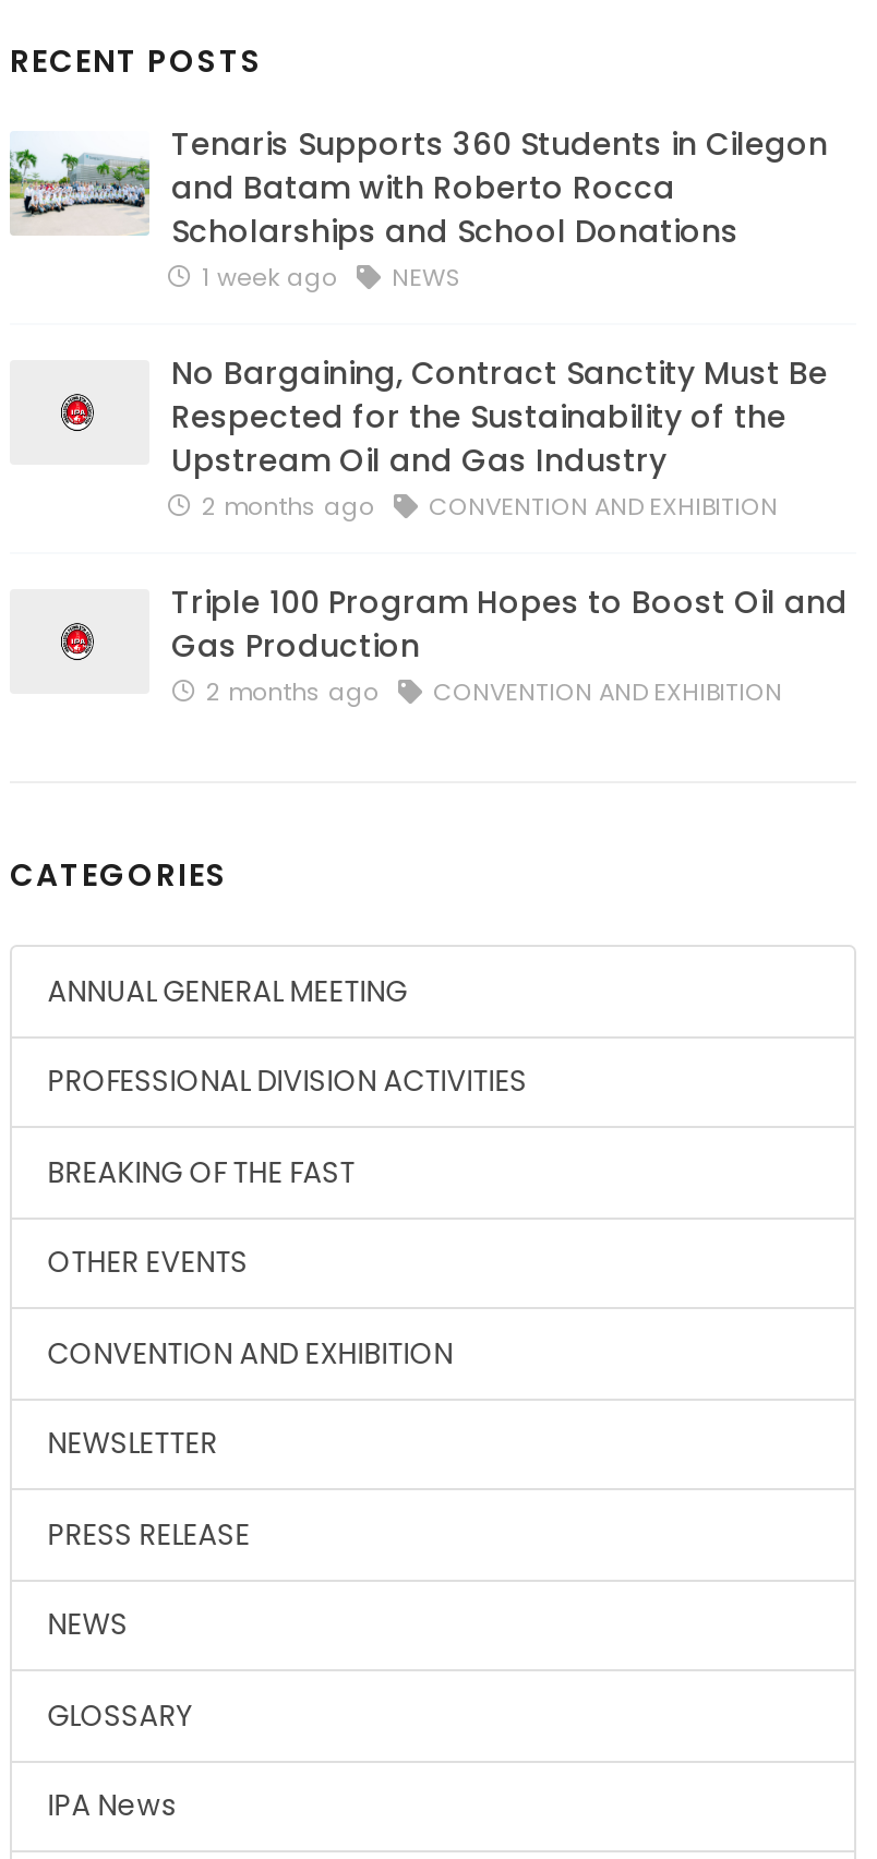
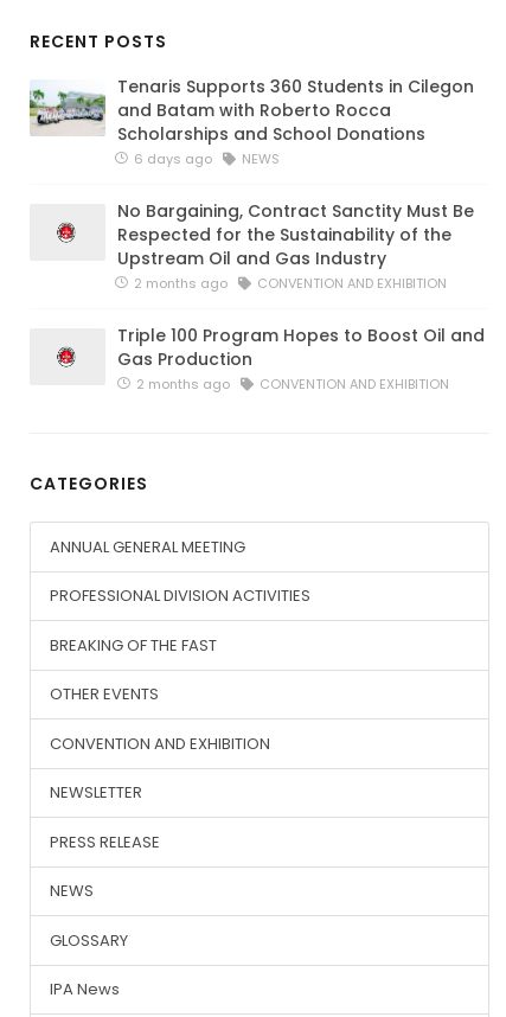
- 1 week ago NEWS
+ 6 days ago NEWS
